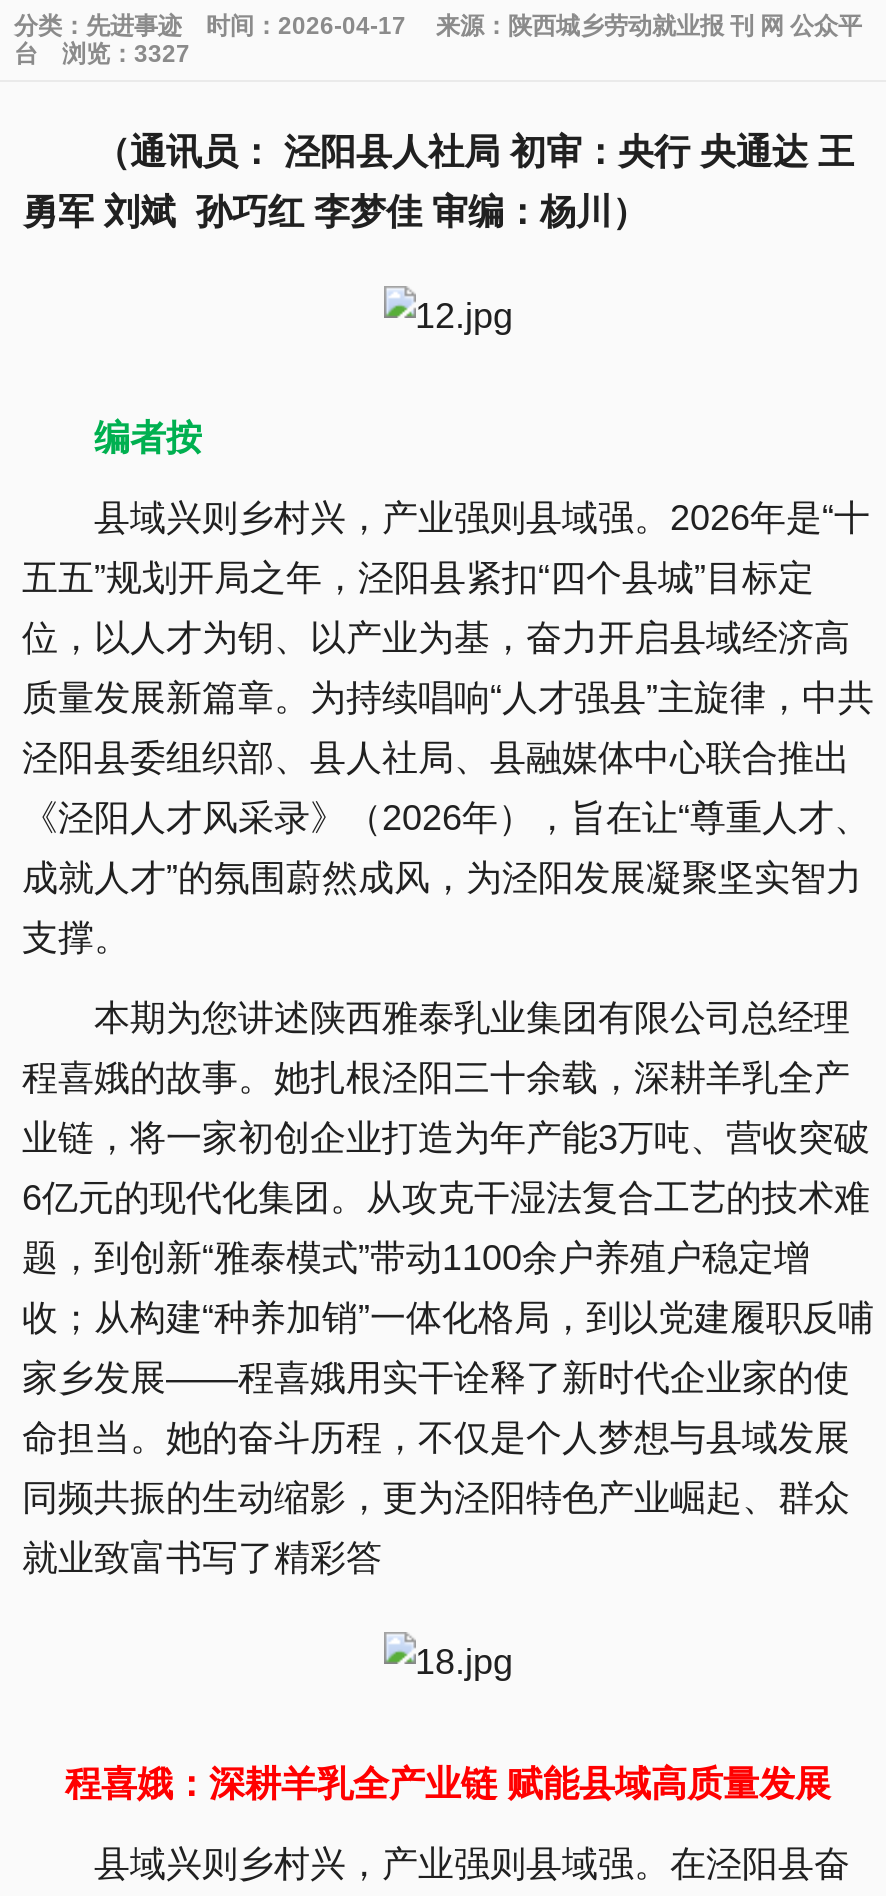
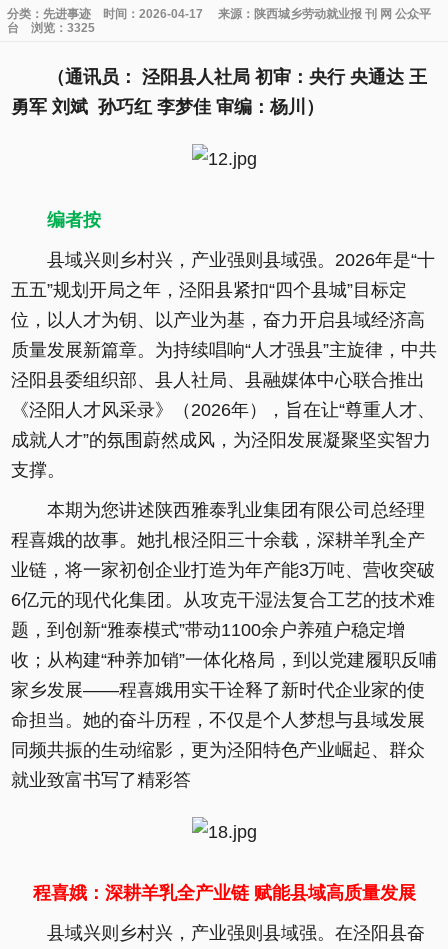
- 浏览：3327
+ 浏览：3325
